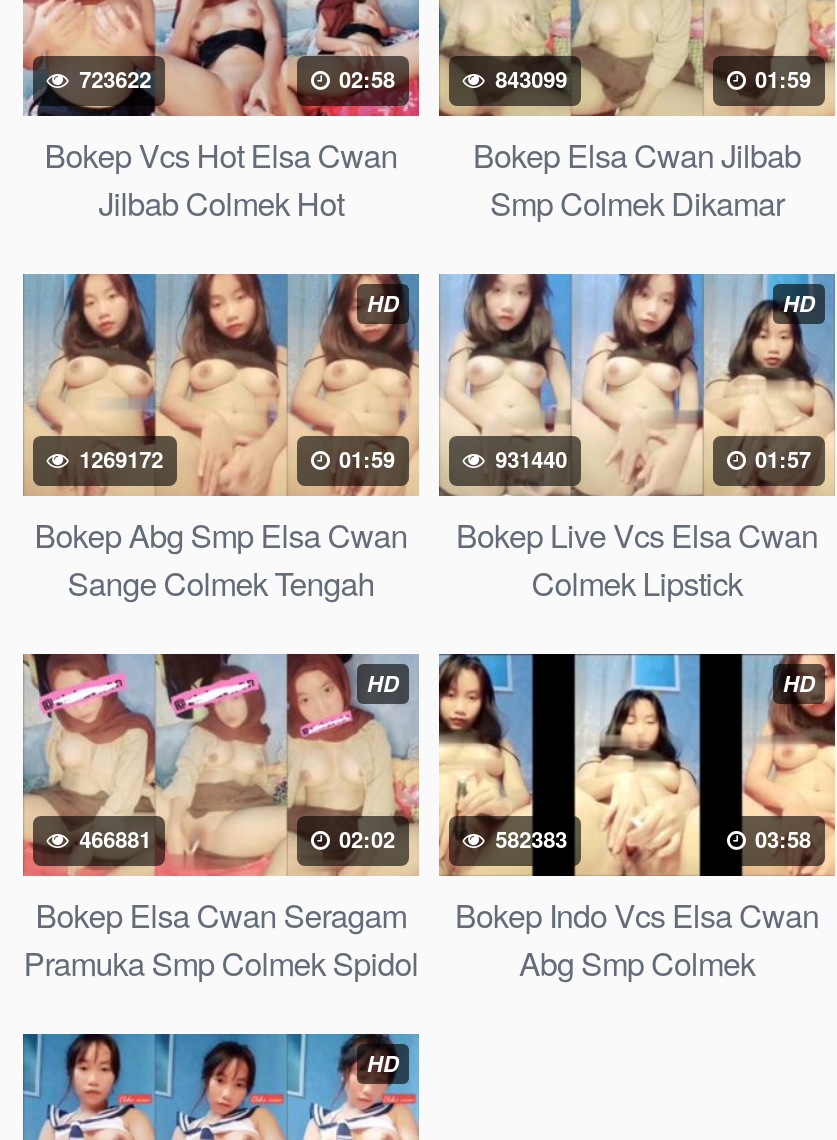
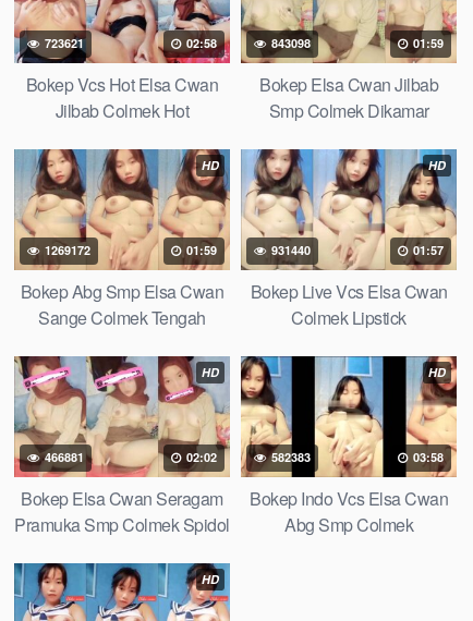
- 723622
+ 723621

- 843099
+ 843098
